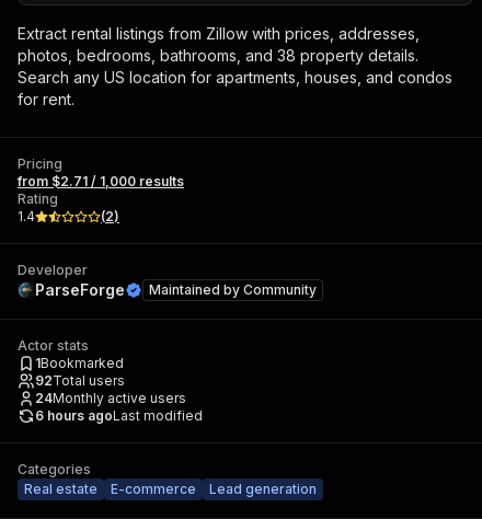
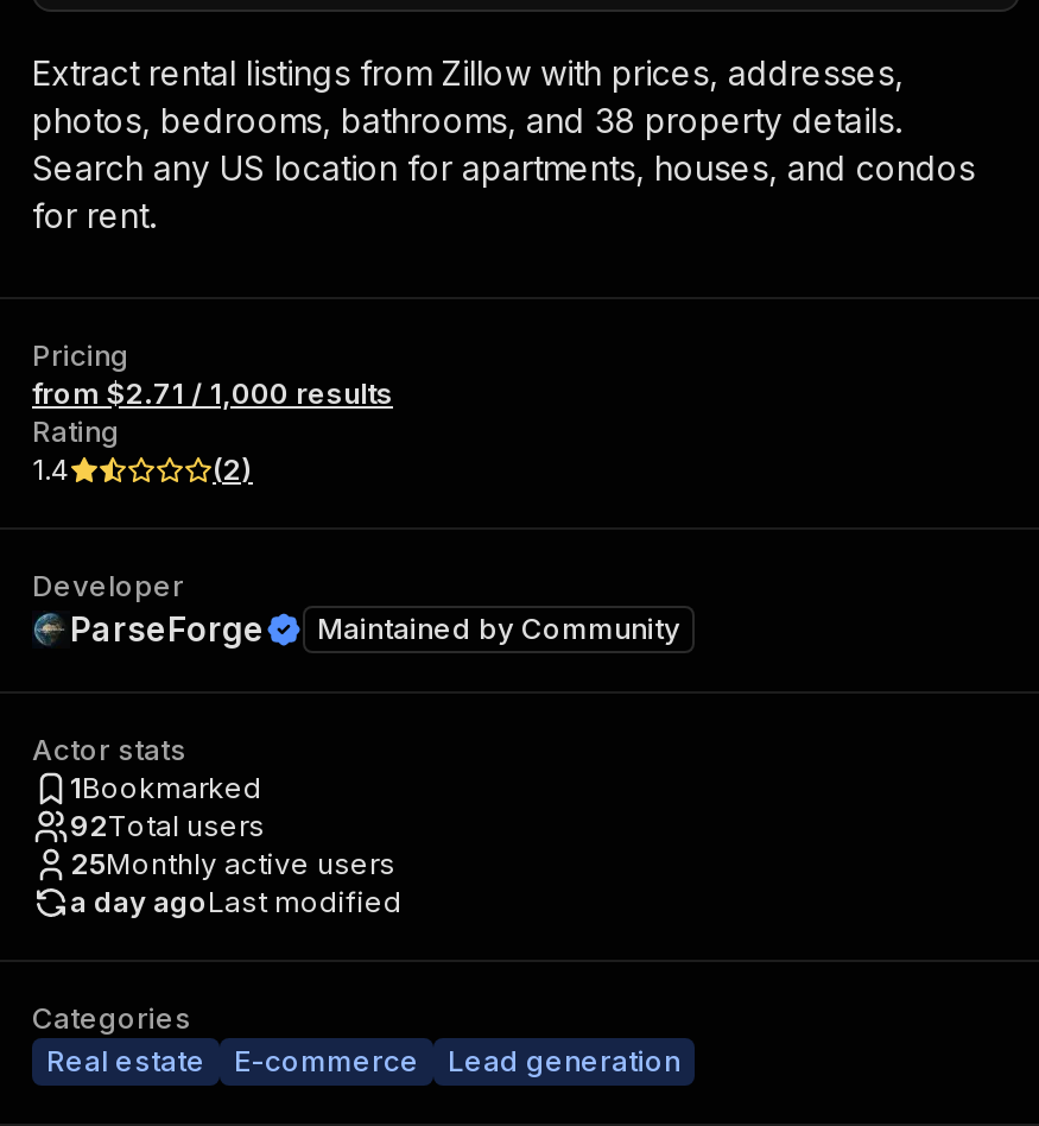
- 24Monthly active users
+ 25Monthly active users

- 6 hours agoLast modified
+ a day agoLast modified
